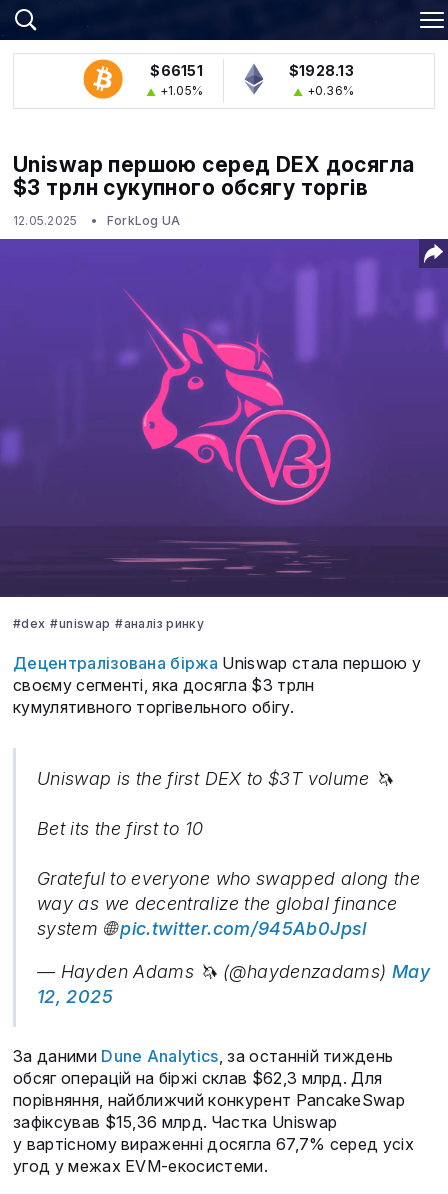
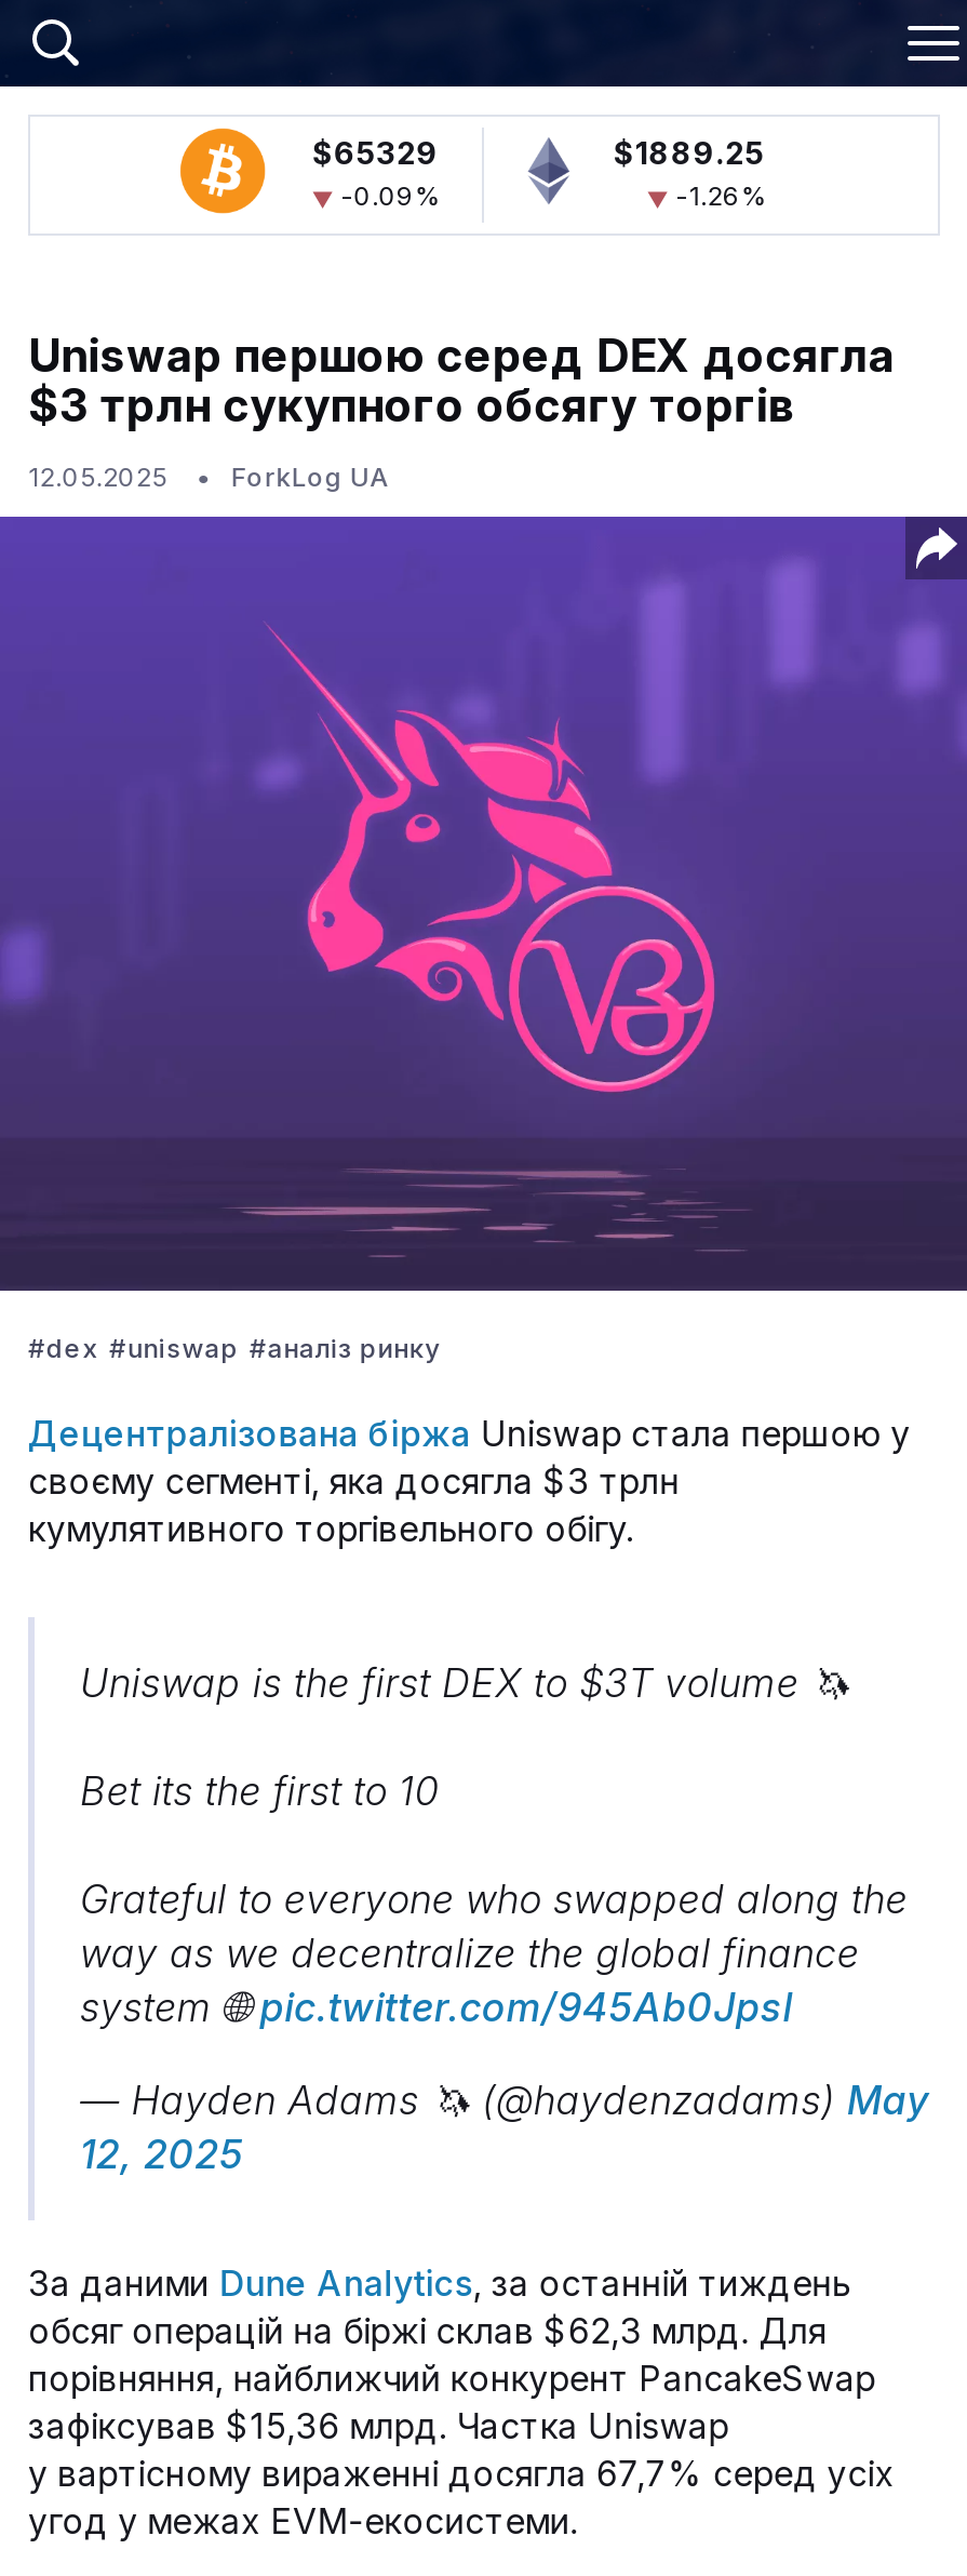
- $66151
+ $65329

- $1928.13
+ $1889.25

- +1.05%
+ -0.09%

- +0.36%
+ -1.26%
